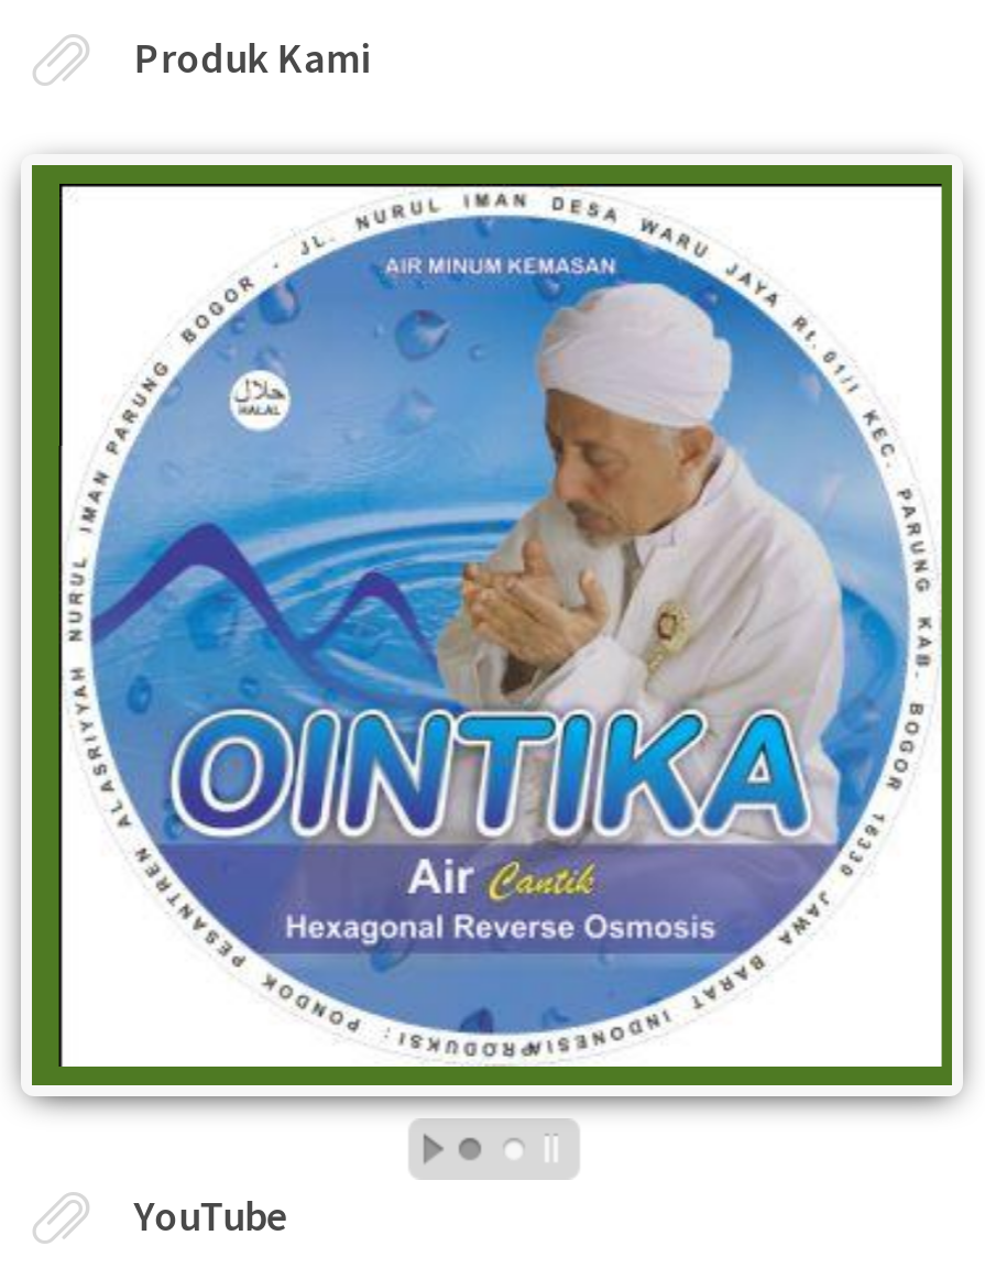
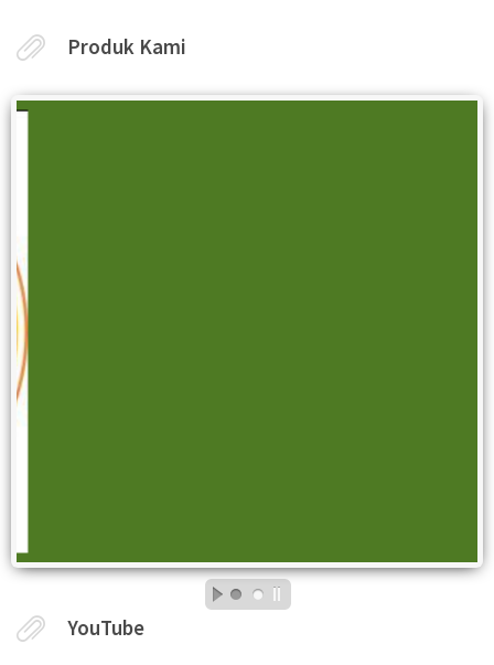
- [image]
